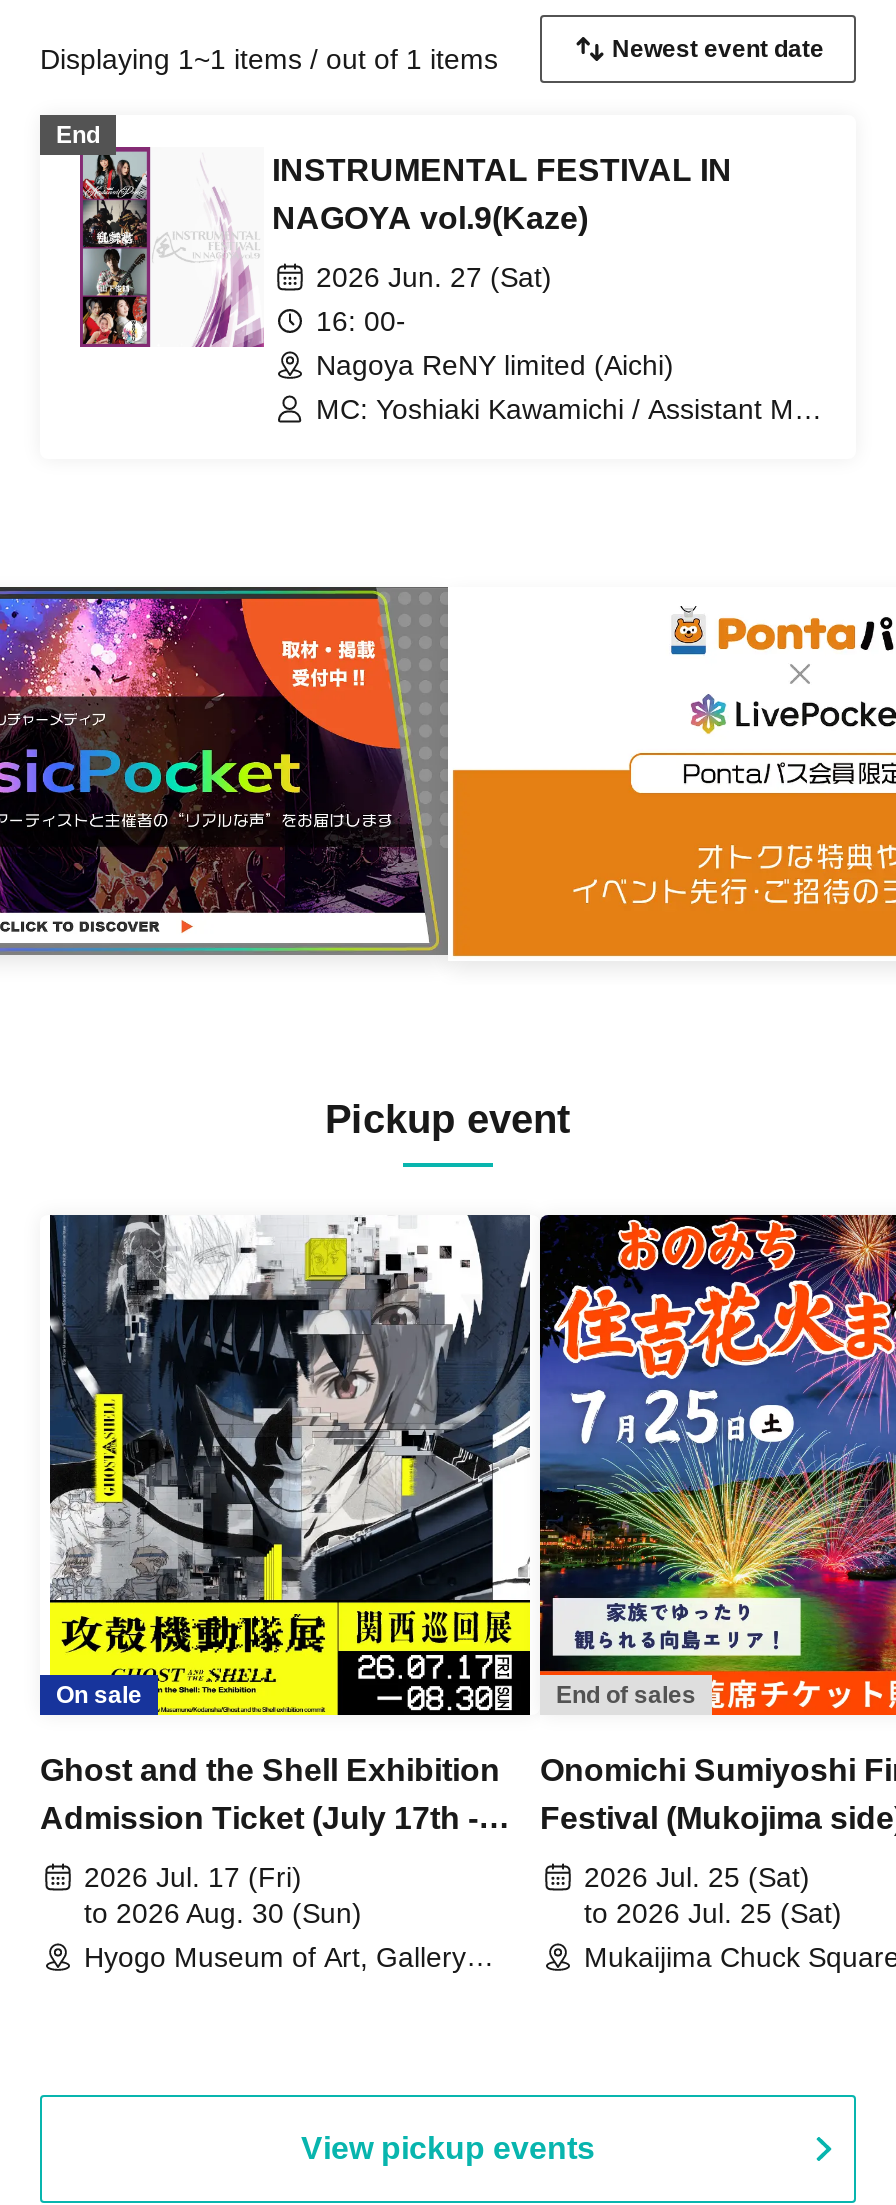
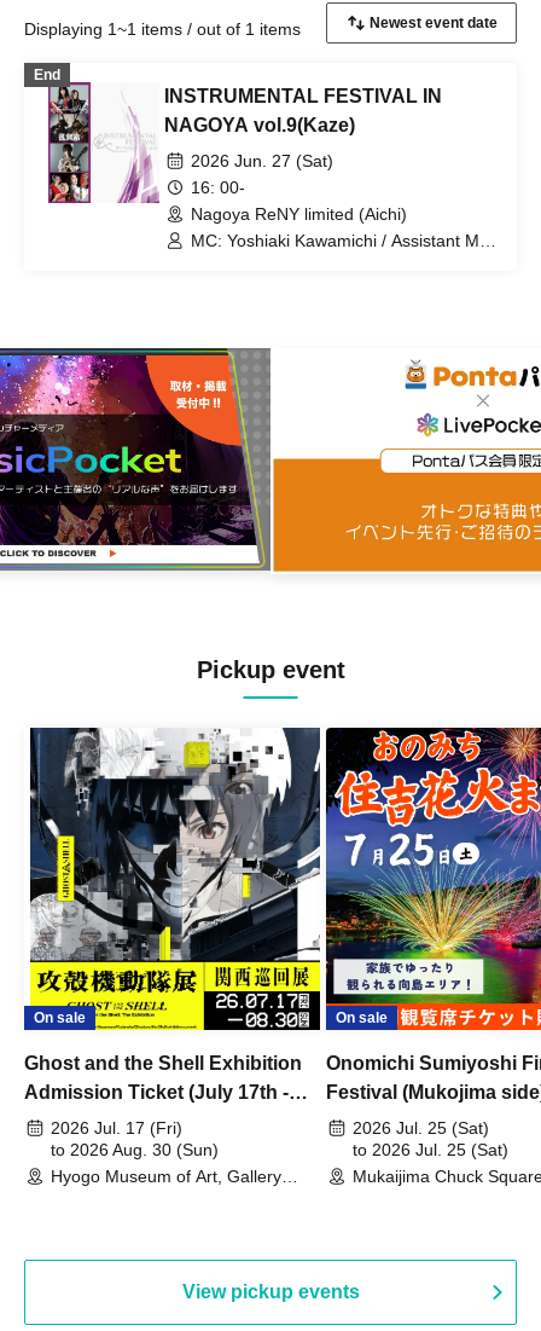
- End of sales
+ On sale
